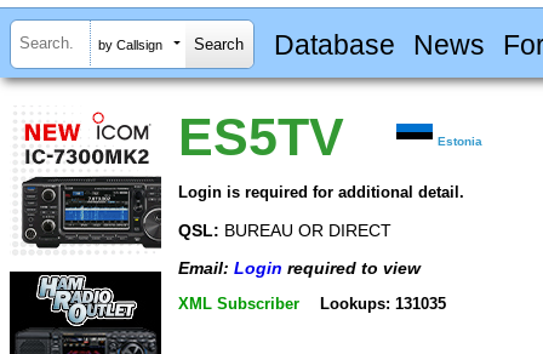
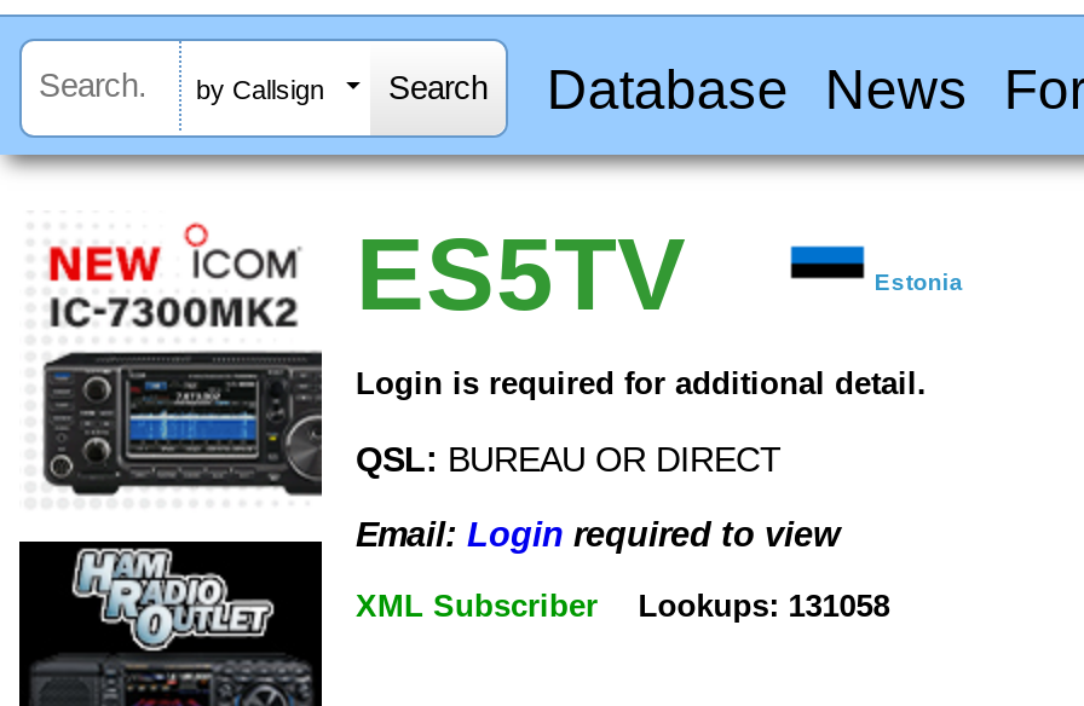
- XML Subscriber Lookups: 131035
+ XML Subscriber Lookups: 131058
